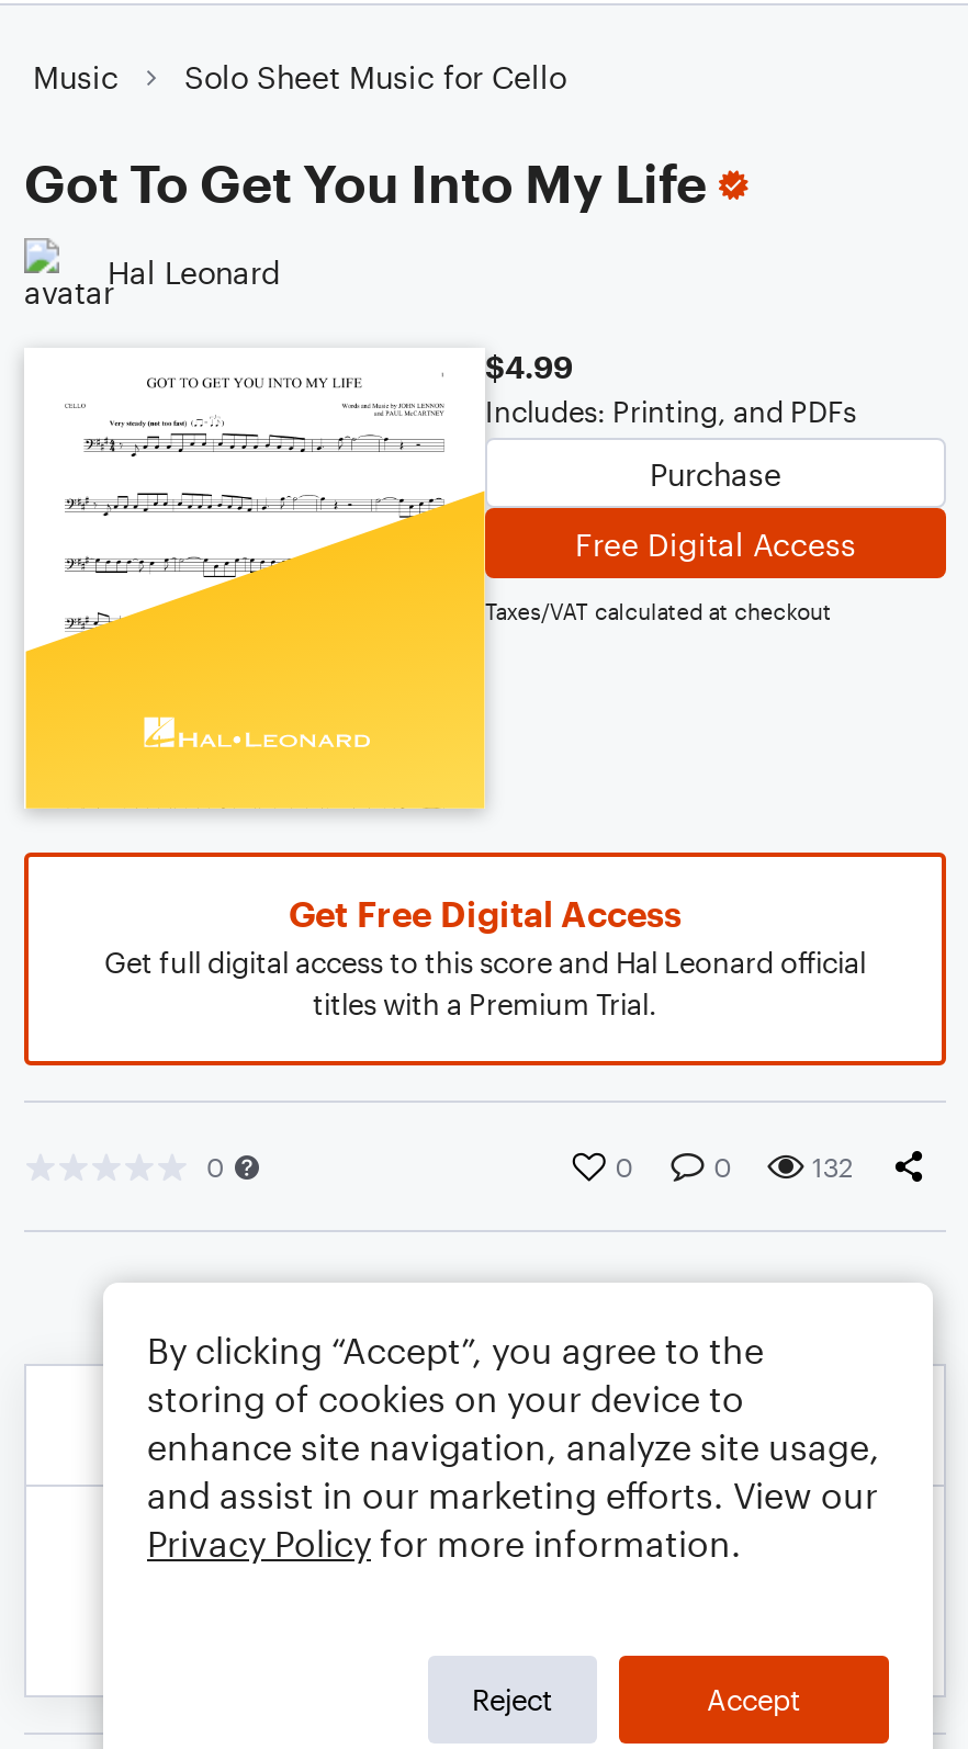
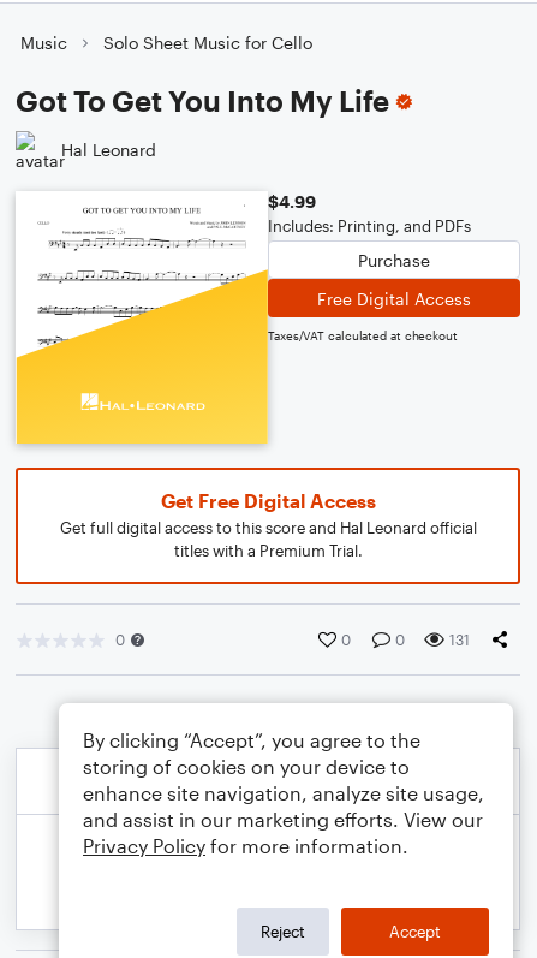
- 132
+ 131
